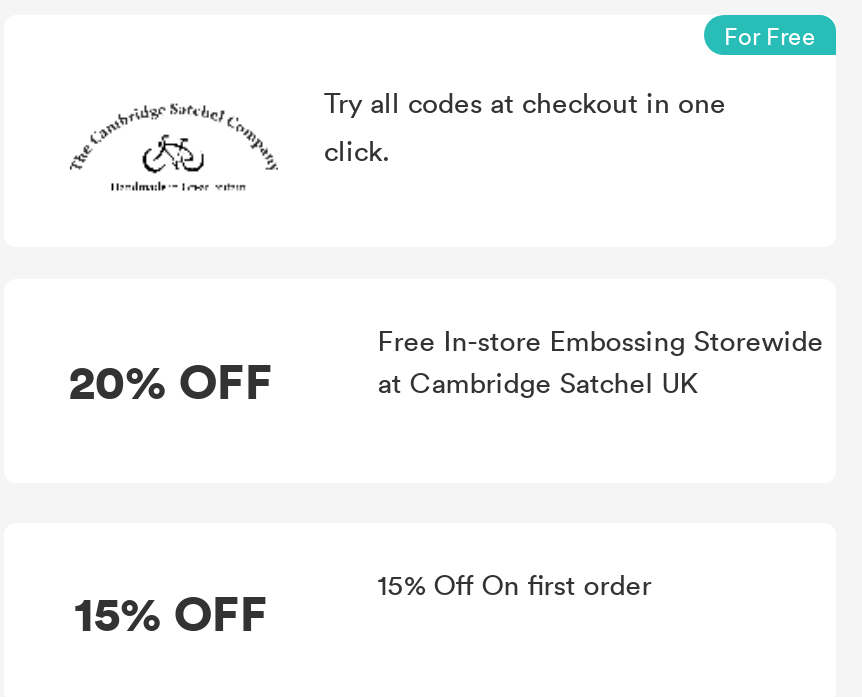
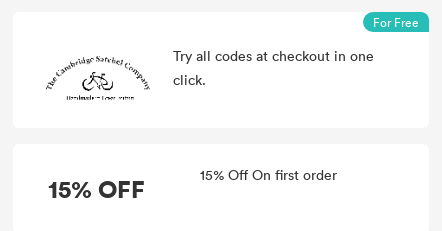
- Free In-store Embossing Storewide
- at Cambridge Satchel UK

- 20% OFF
